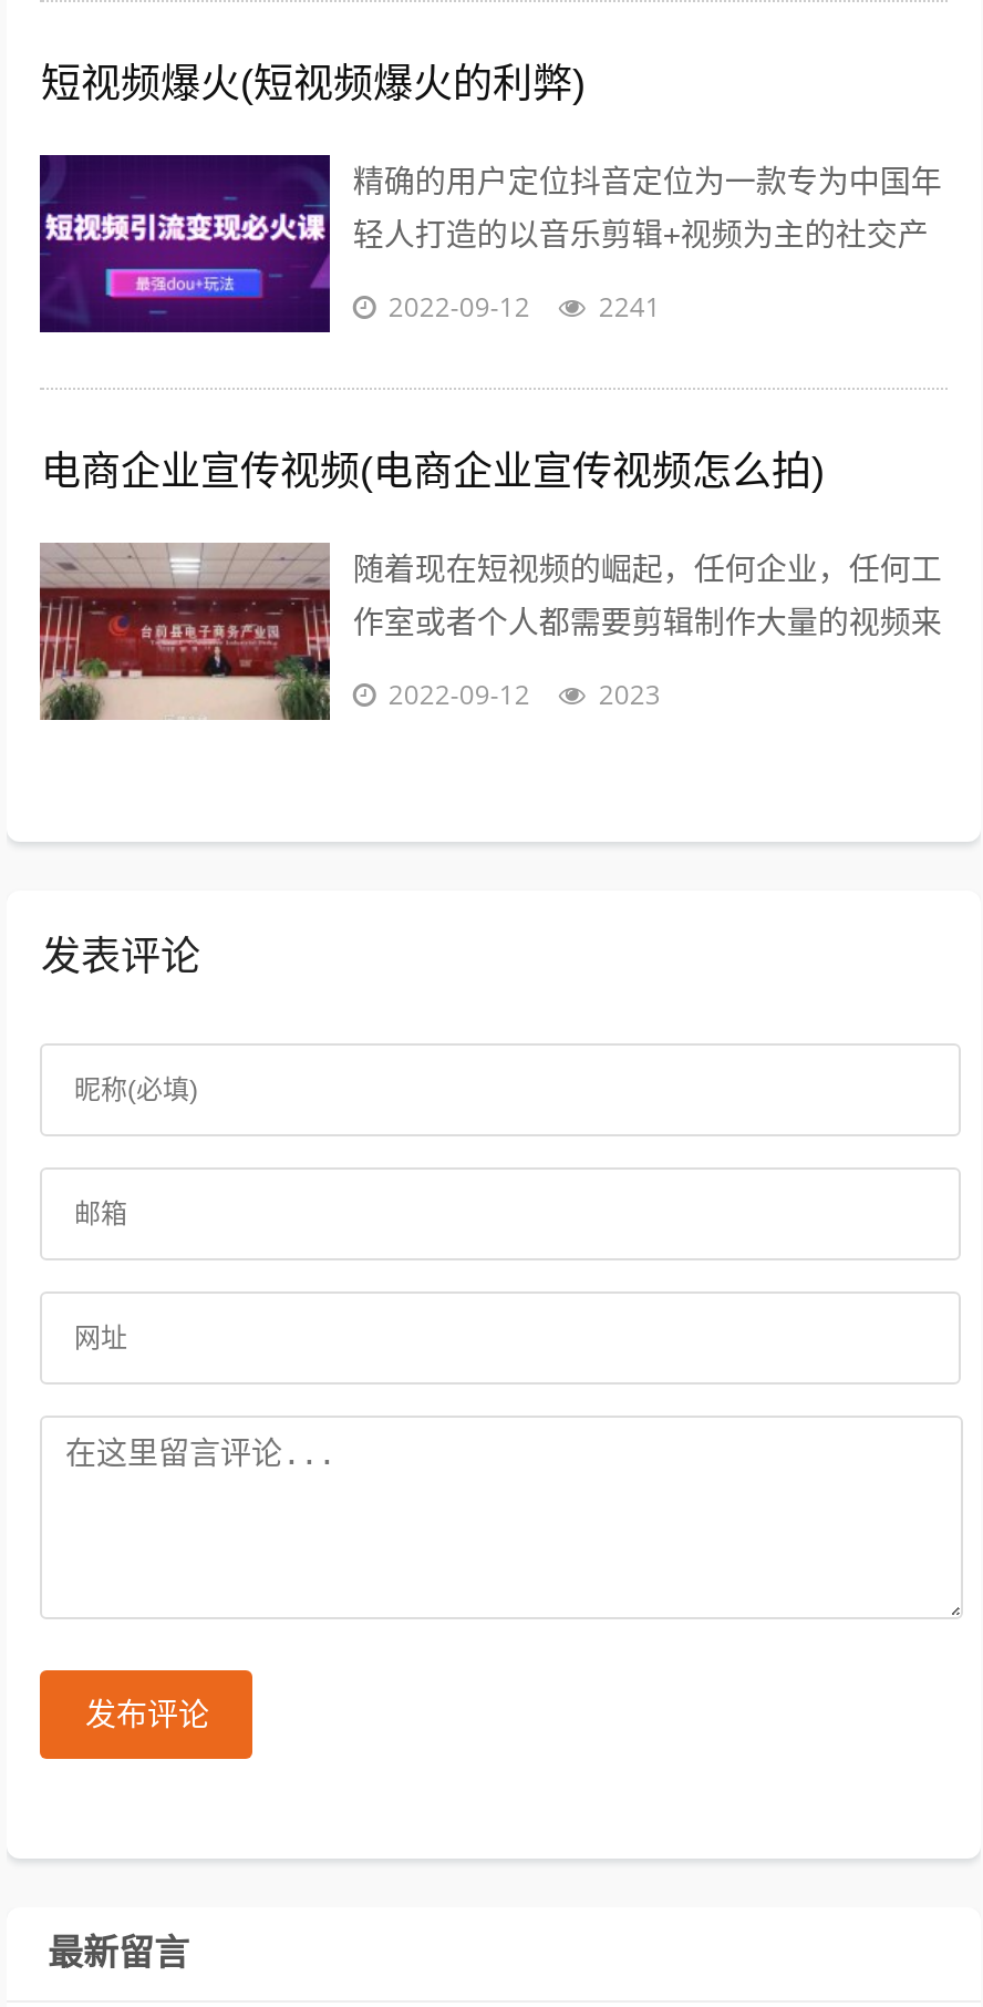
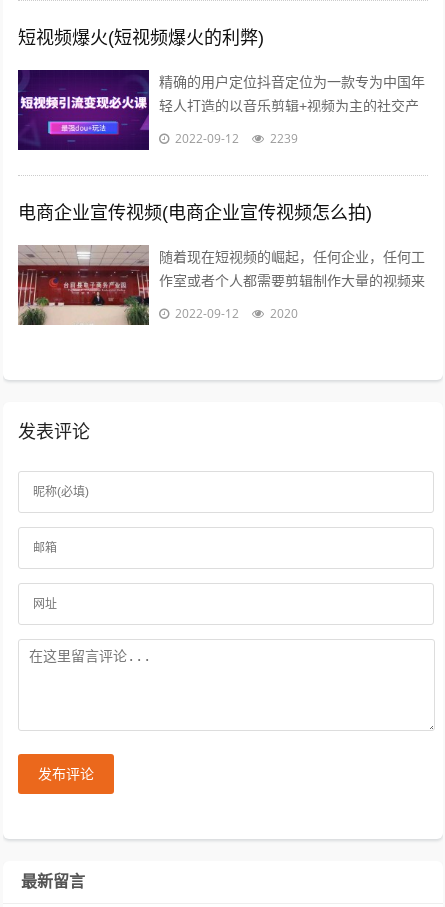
- 2241
+ 2239

- 2023
+ 2020
